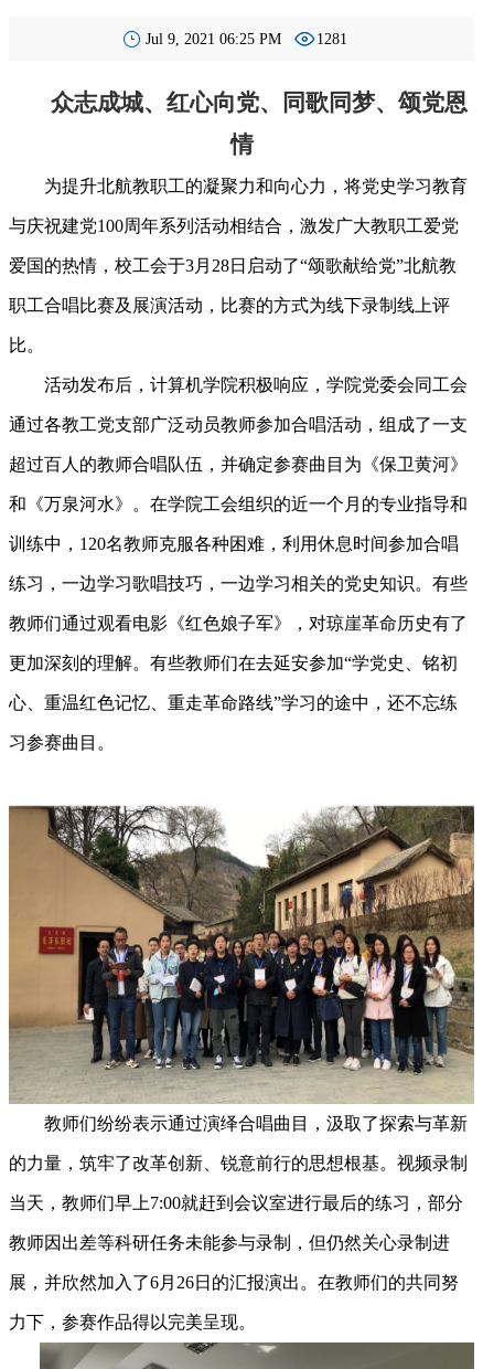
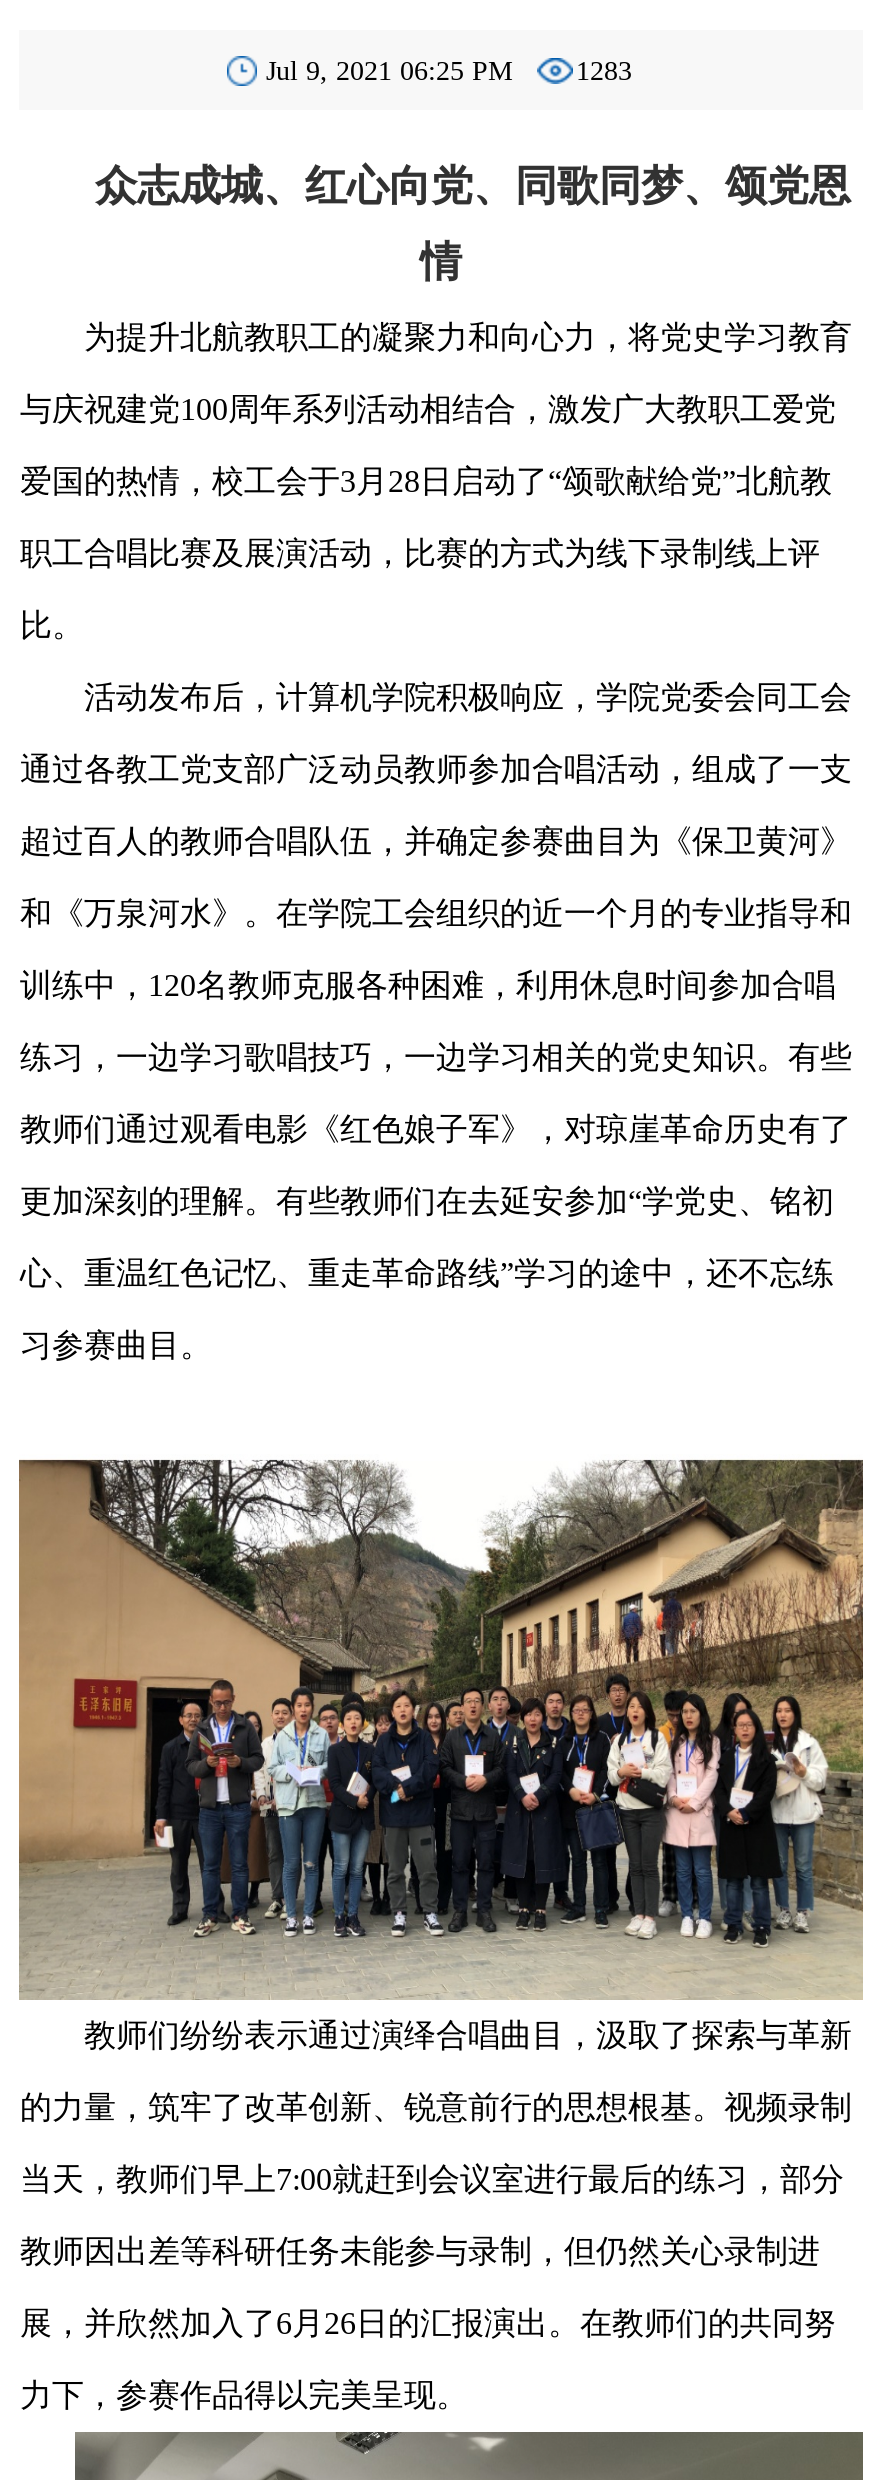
- 1281
+ 1283
